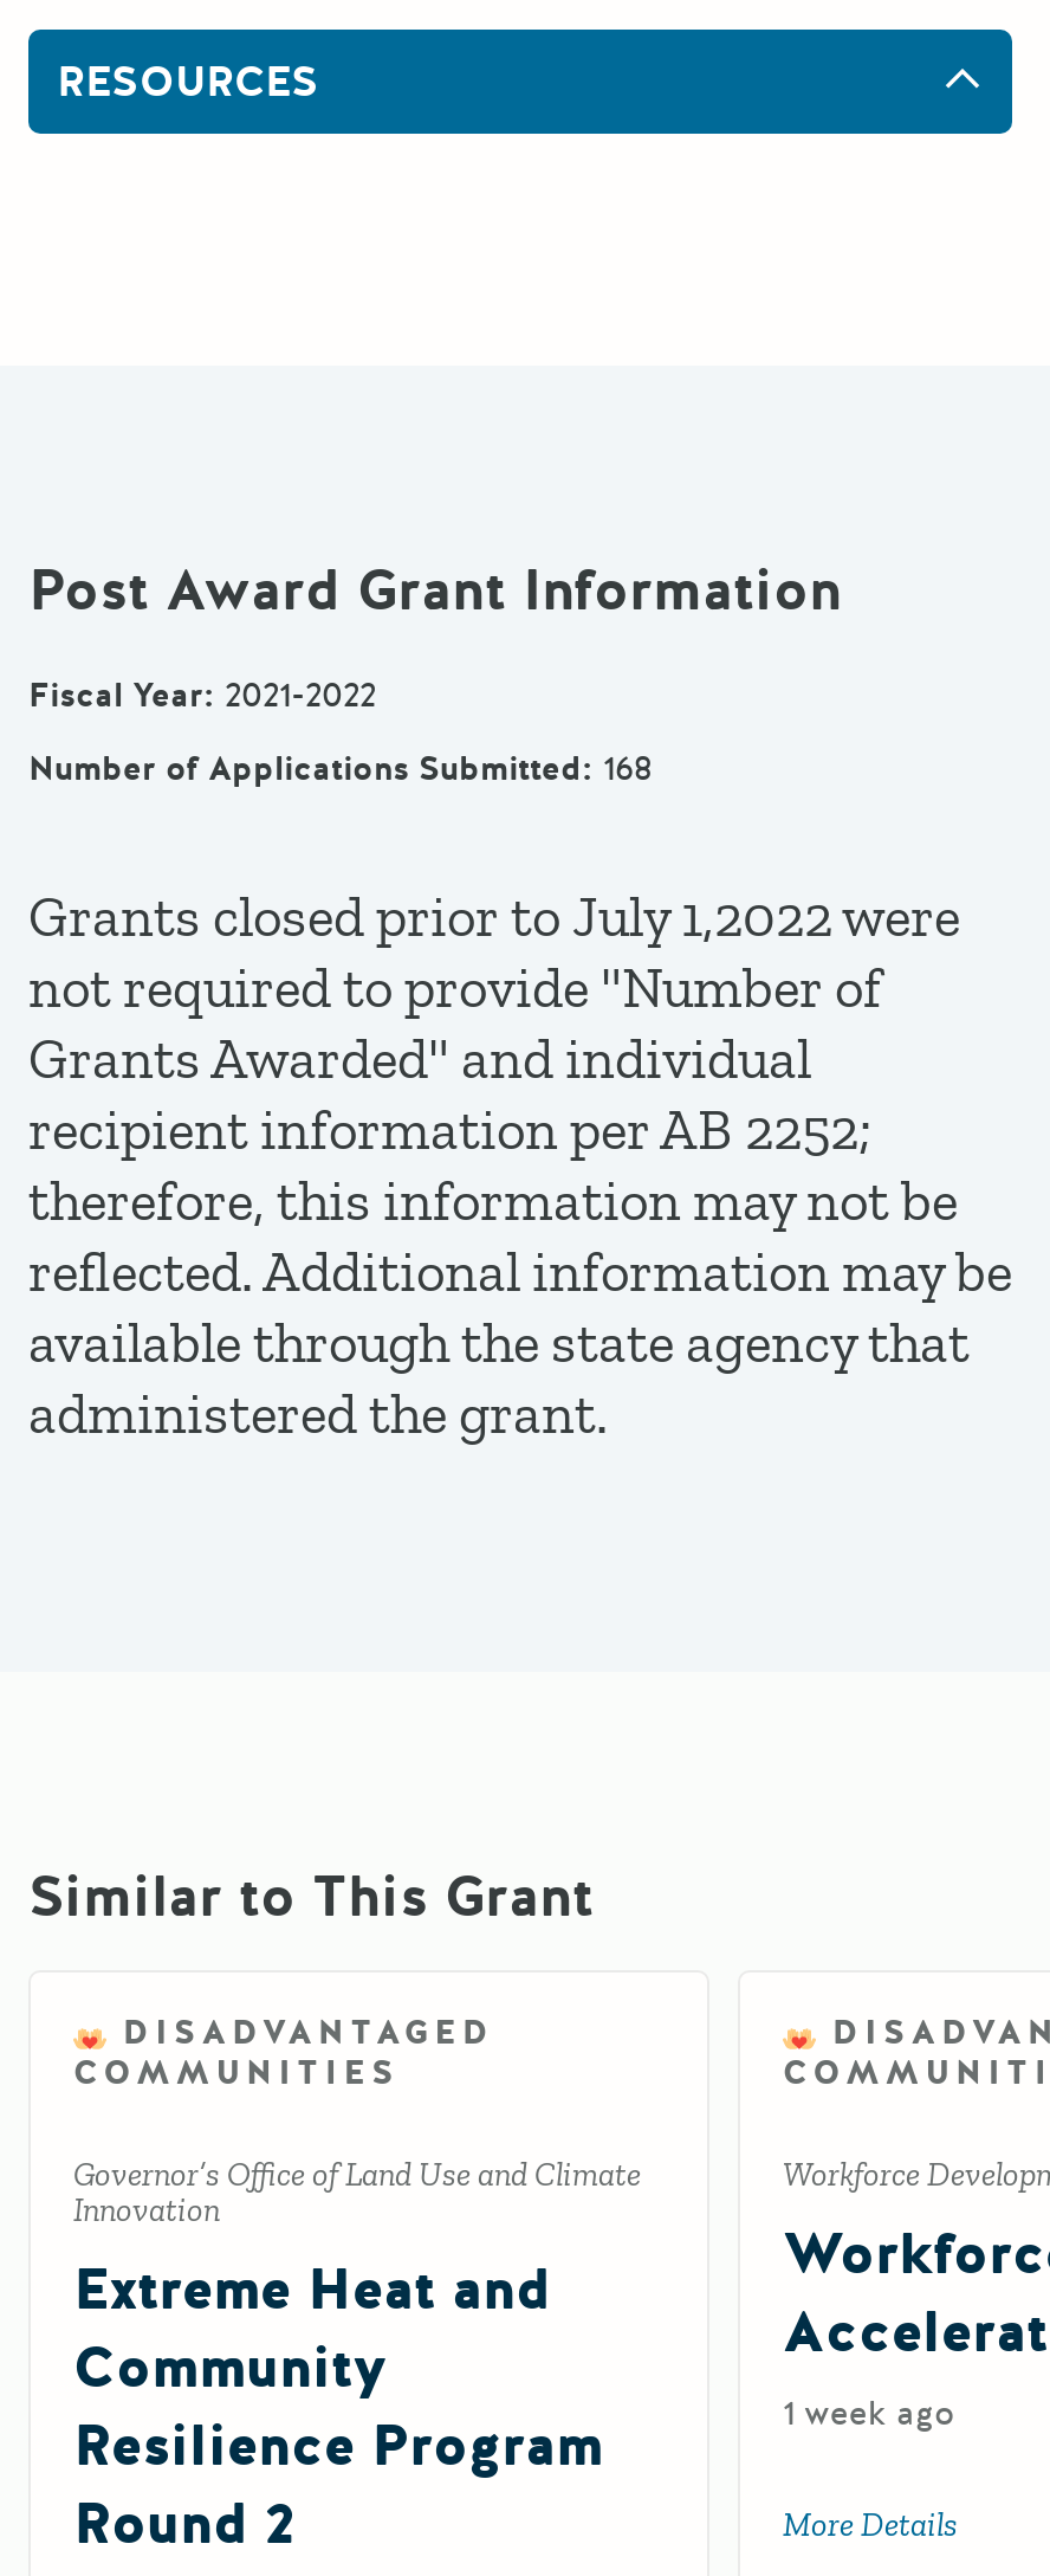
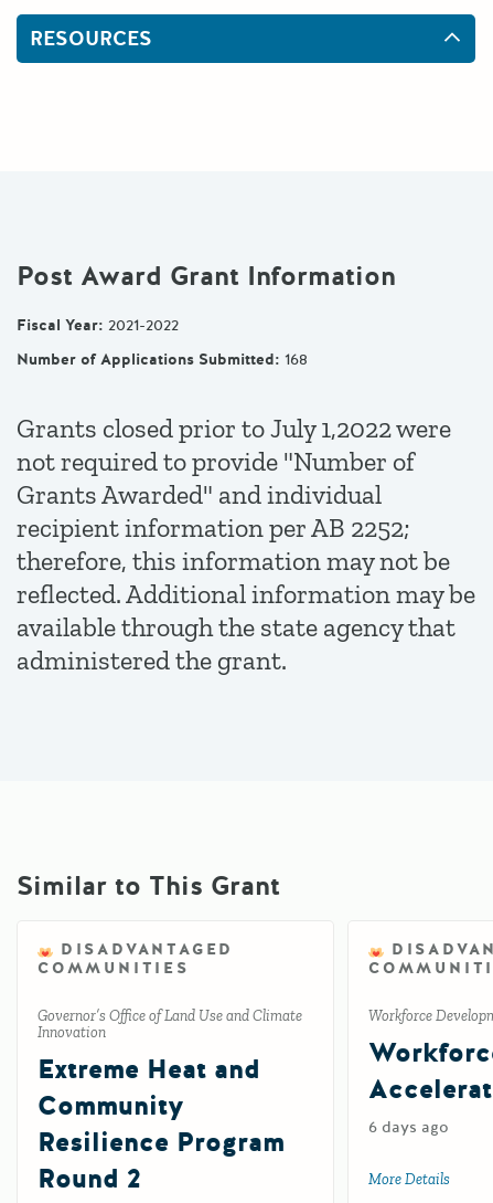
- 1 week ago
+ 6 days ago
